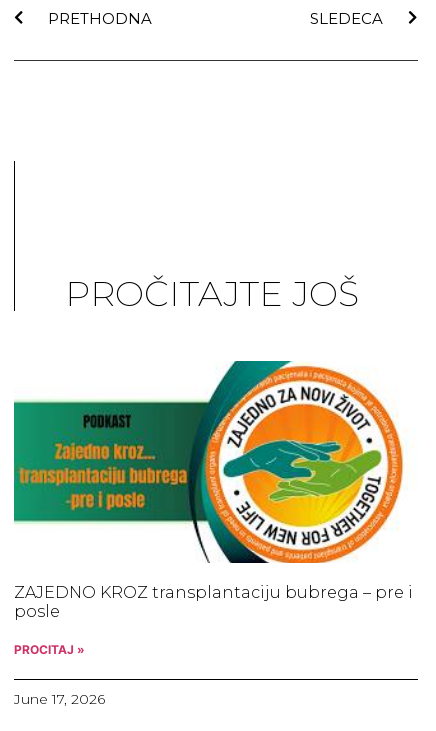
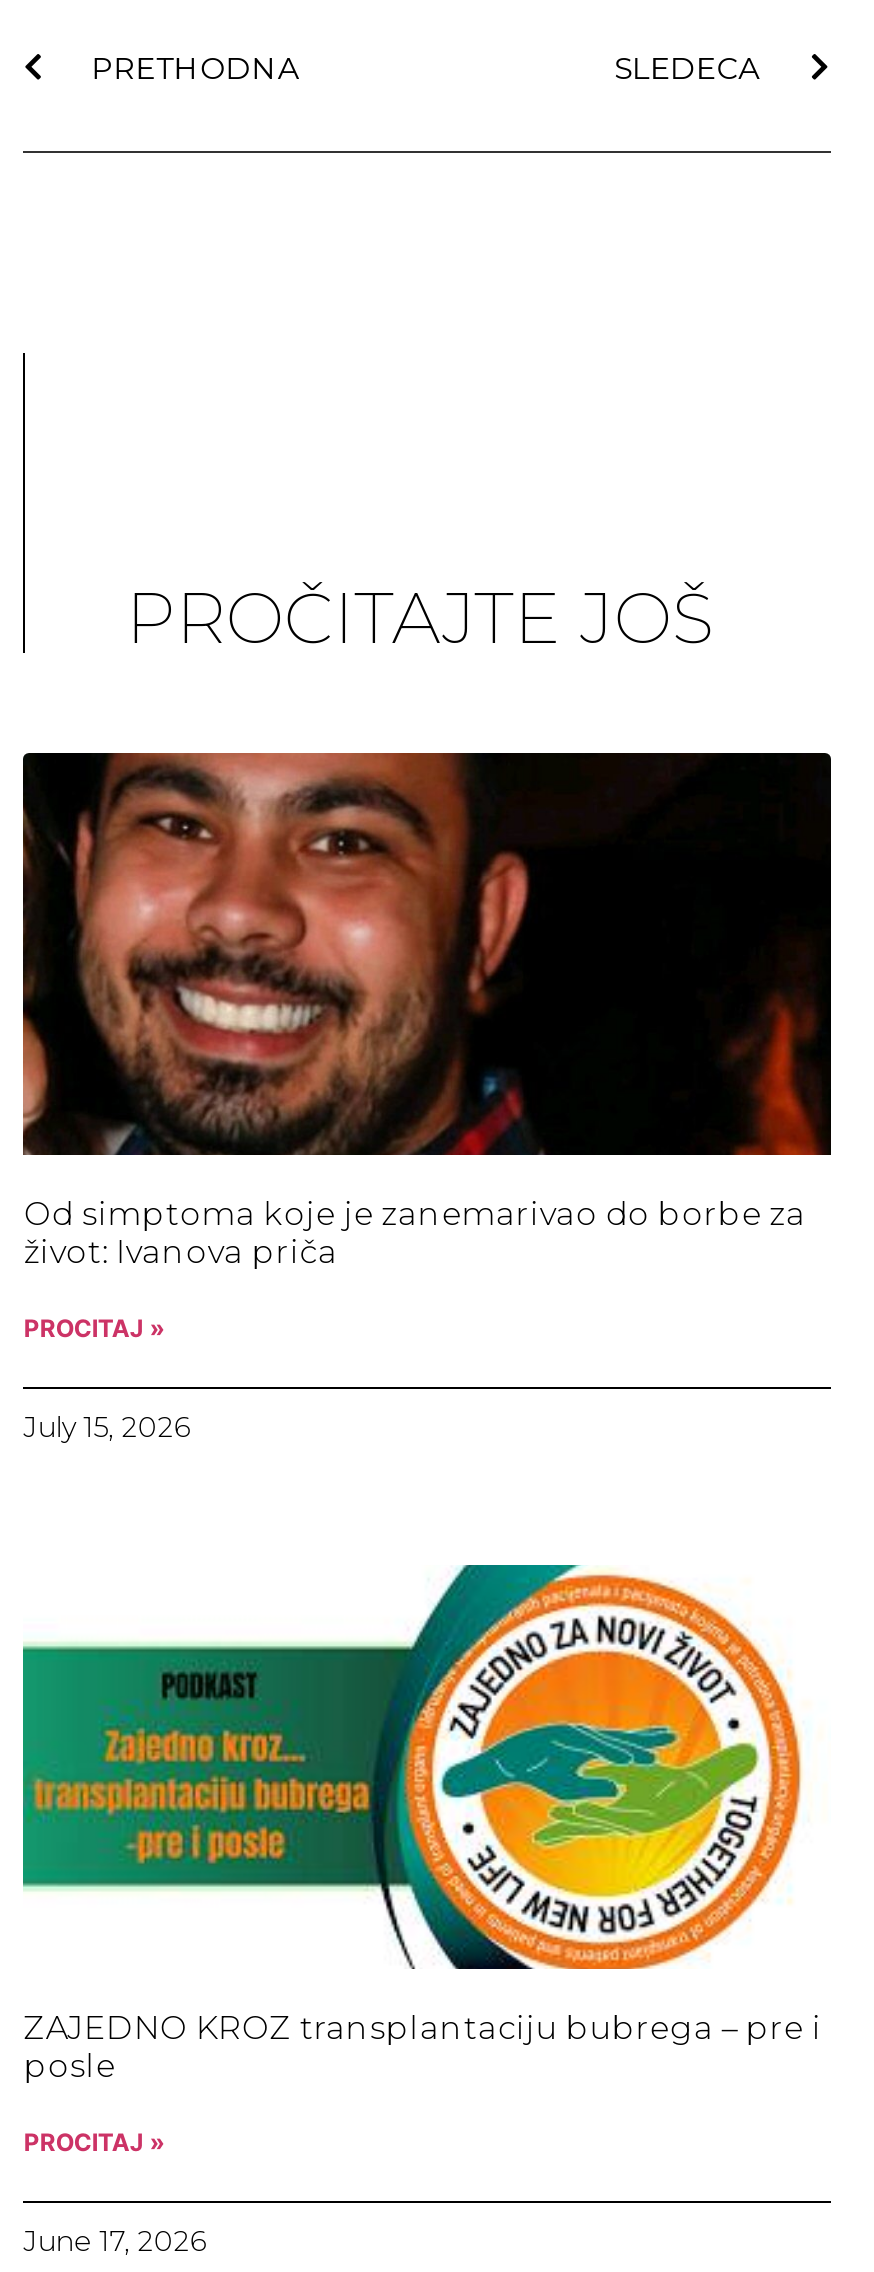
+ [image]
+ Od simptoma koje je zanemarivao do borbe za
+ život: Ivanova priča
+ PROCITAJ »
+ July 15, 2026
